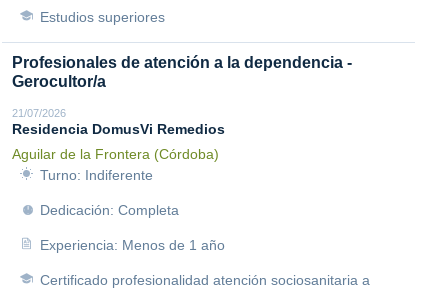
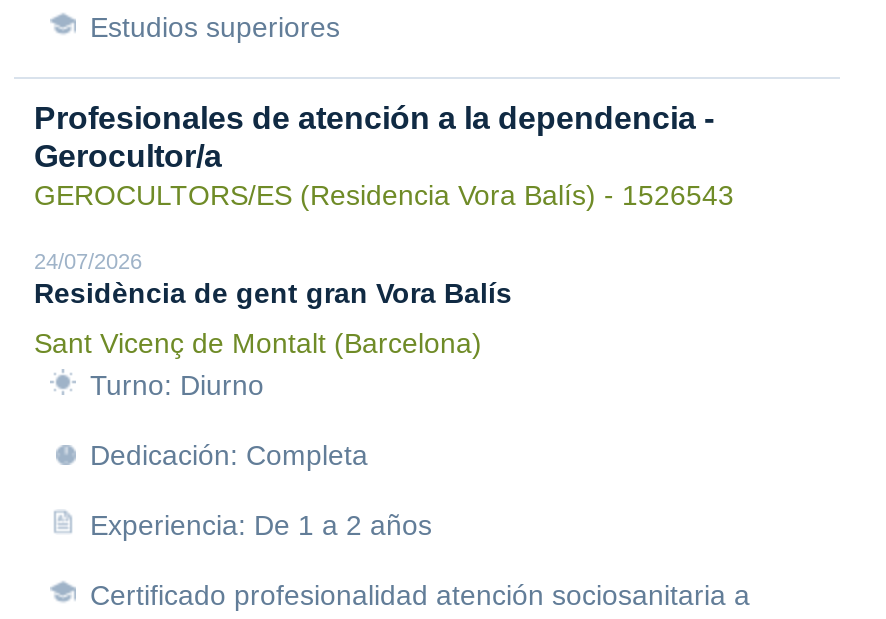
- 21/07/2026
- Residencia DomusVi Remedios
- Aguilar de la Frontera (Córdoba)
- Turno: Indiferente
+ GEROCULTORS/ES (Residencia Vora Balís) - 1526543
+ 24/07/2026
+ Residència de gent gran Vora Balís
+ Sant Vicenç de Montalt (Barcelona)
+ Turno: Diurno

- Experiencia: Menos de 1 año
+ Experiencia: De 1 a 2 años
